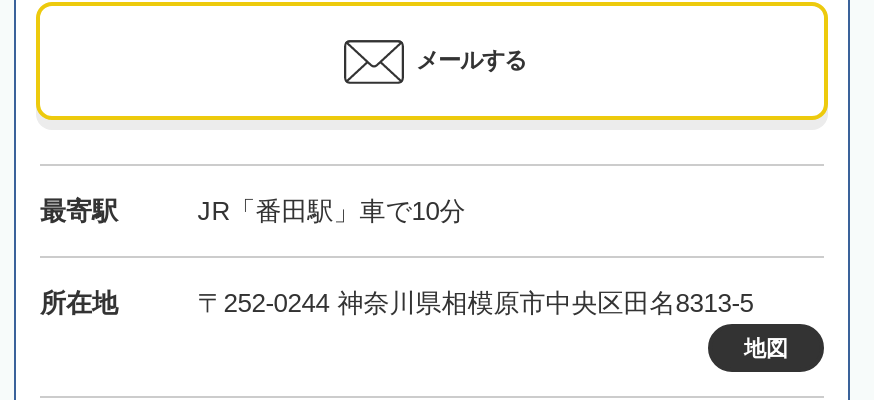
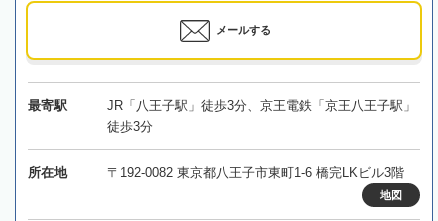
- JR「番田駅」車で10分
+ JR「八王子駅」徒歩3分、京王電鉄「京王八王子駅」
+ 徒歩3分

- 〒252-0244 神奈川県相模原市中央区田名8313-5
+ 〒192-0082 東京都八王子市東町1-6 橋完LKビル3階
